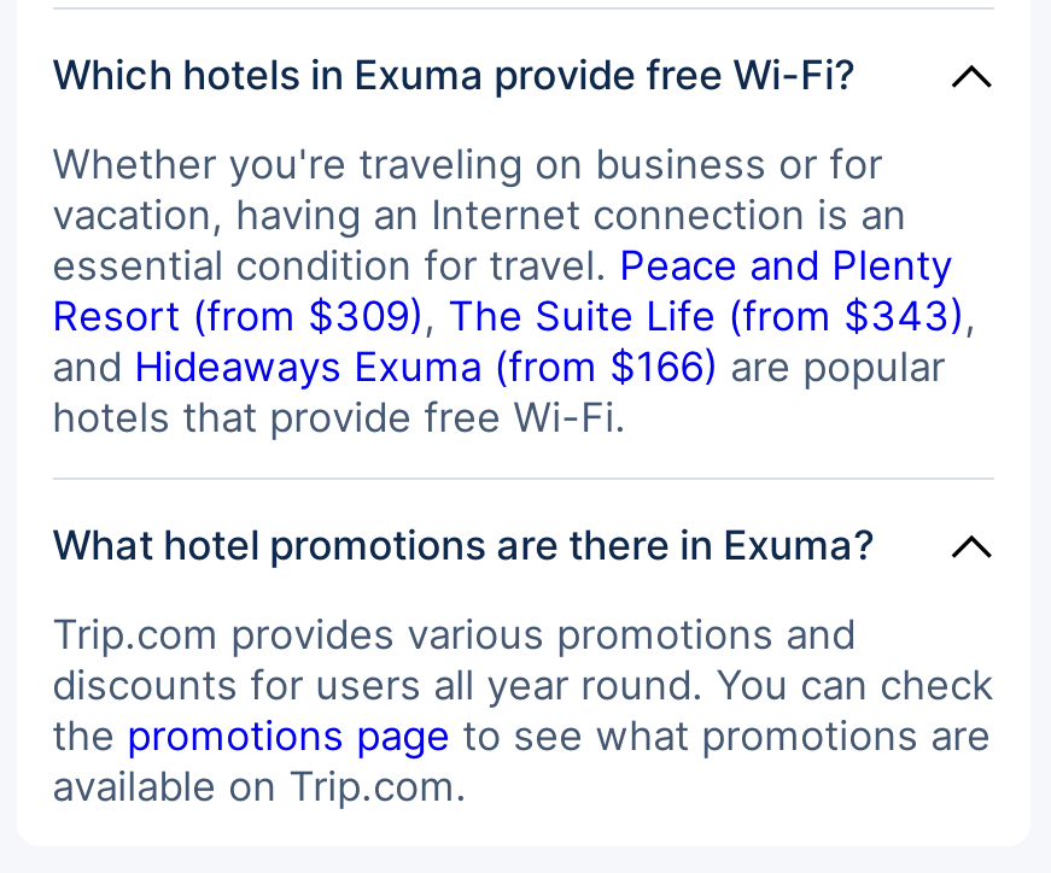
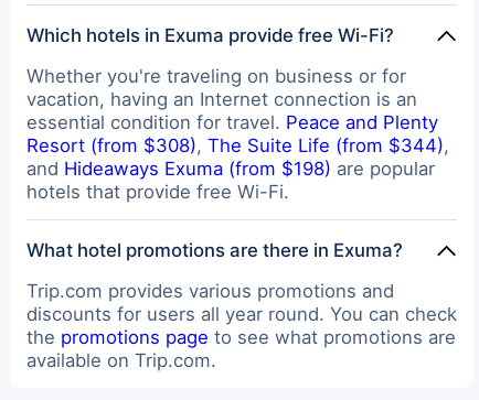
- Resort (from $309), The Suite Life (from $343),
+ Resort (from $308), The Suite Life (from $344),

- and Hideaways Exuma (from $166) are popular
+ and Hideaways Exuma (from $198) are popular
